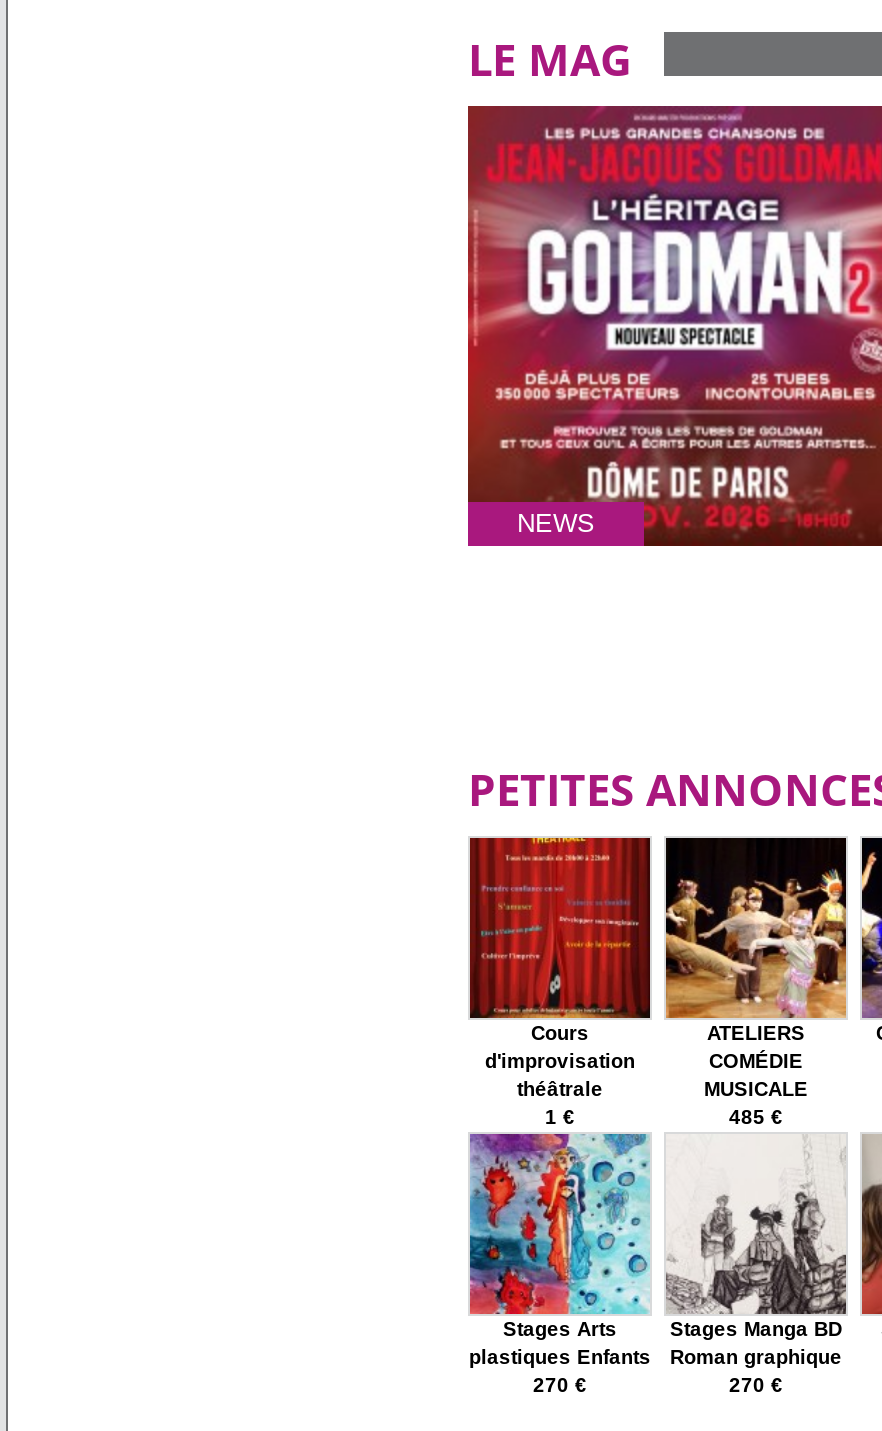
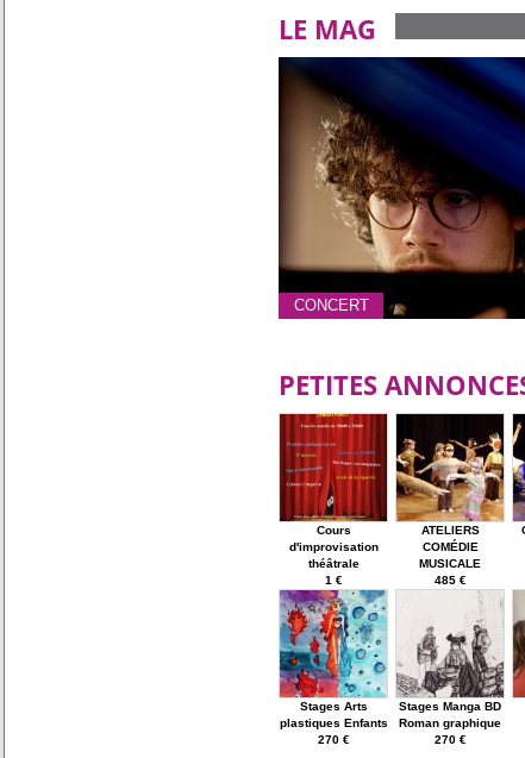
- [image]
- NEWS
+ [image]
+ CONCERT
